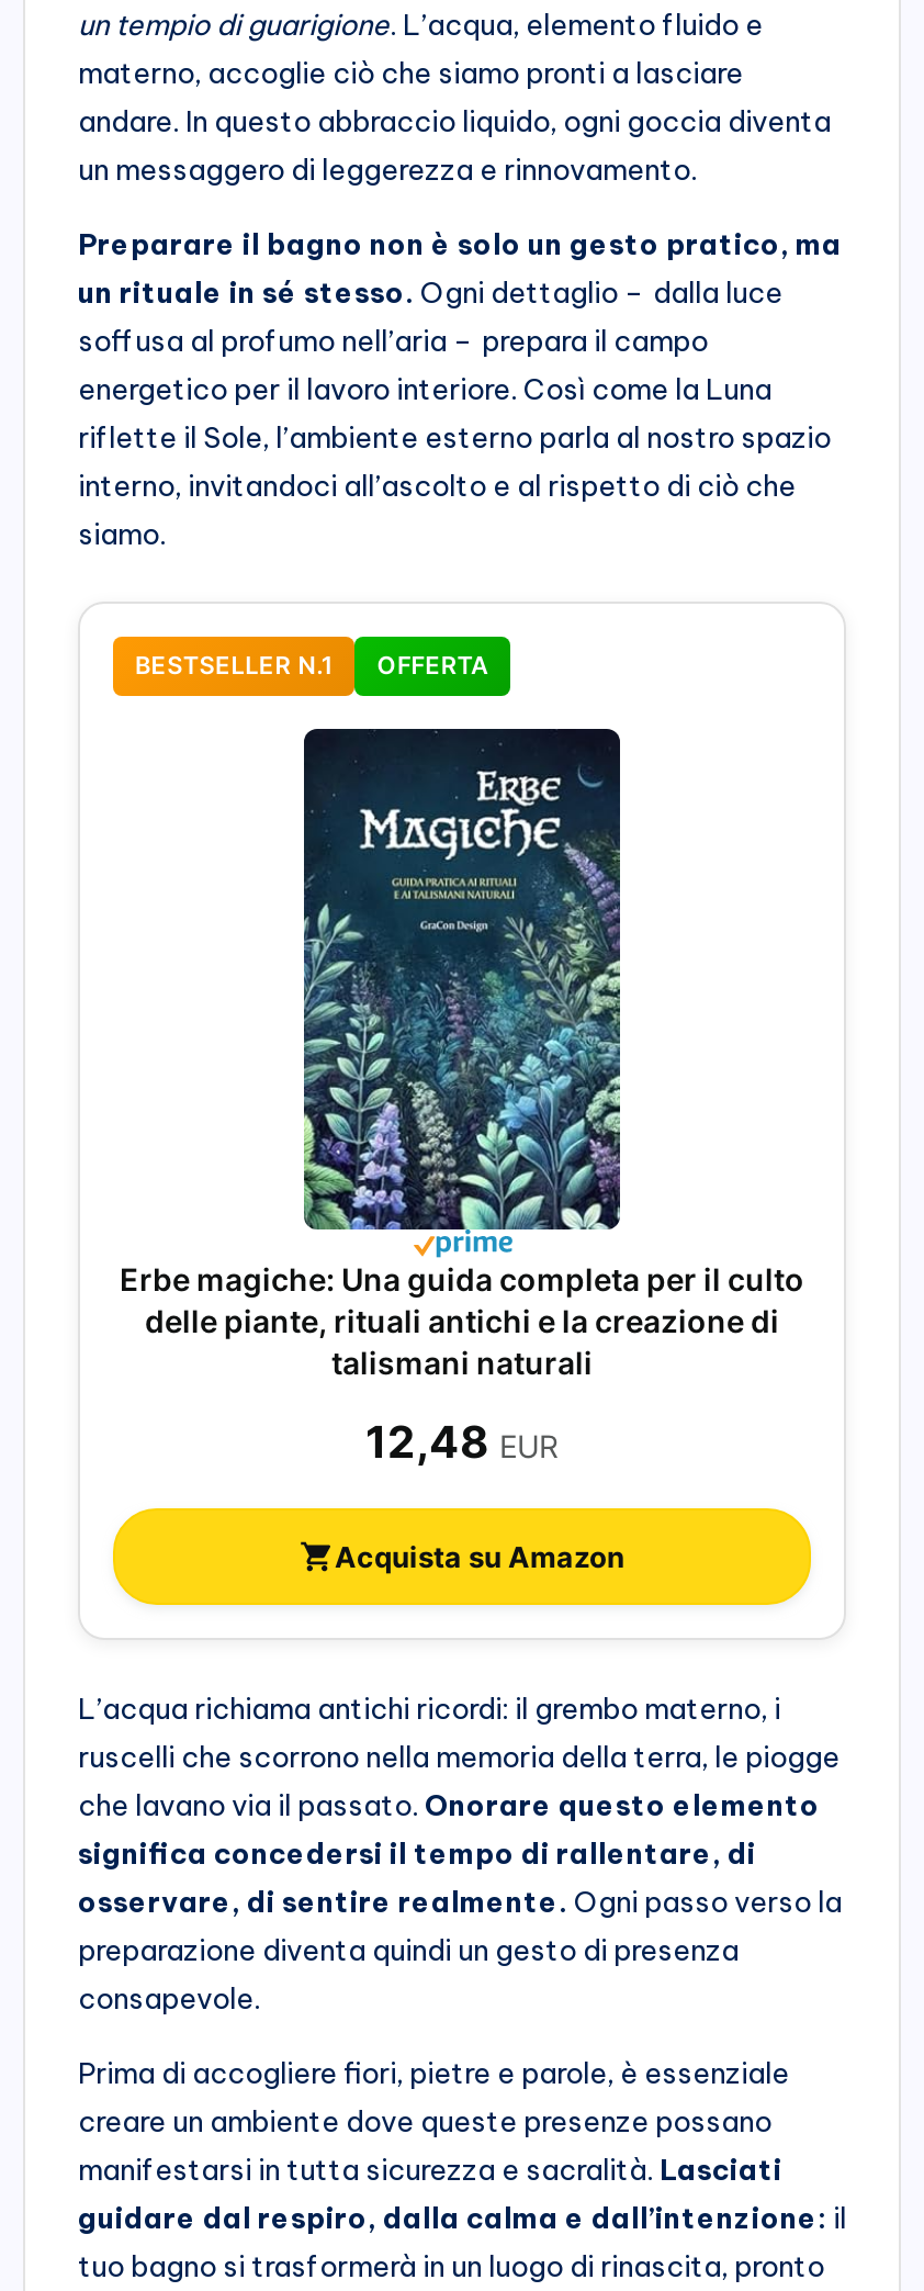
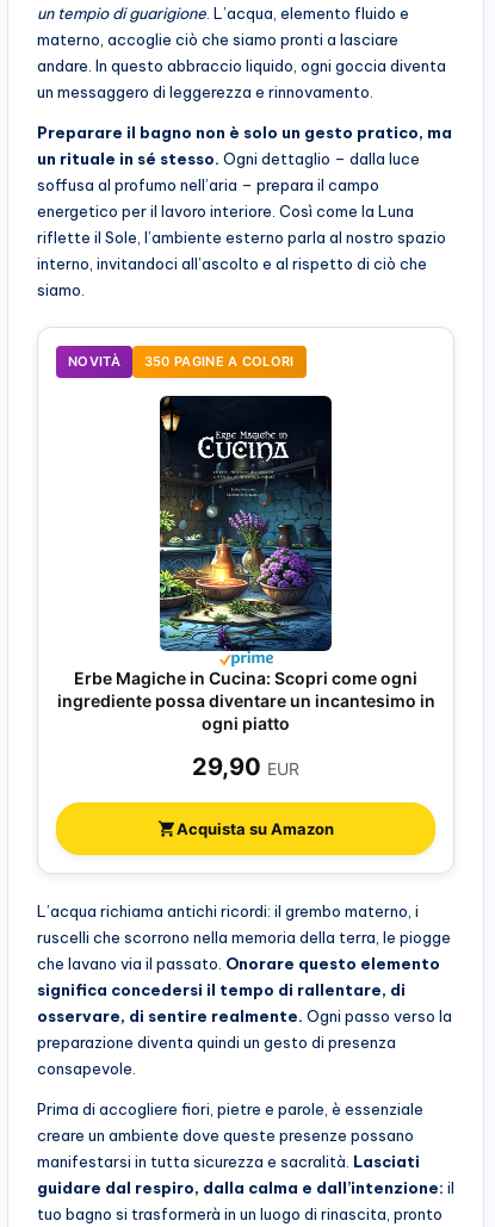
- BESTSELLER N.1
- OFFERTA
+ NOVITÀ
+ 350 PAGINE A COLORI

- [image]
- Erbe magiche: Una guida completa per il culto
- delle piante, rituali antichi e la creazione di
- talismani naturali
+ [image]
+ Erbe Magiche in Cucina: Scopri come ogni
+ ingrediente possa diventare un incantesimo in
+ ogni piatto

- 12,48 EUR
+ 29,90 EUR
